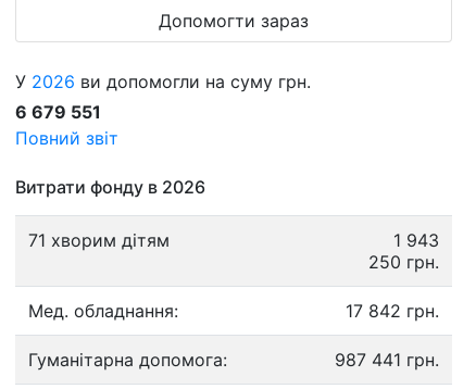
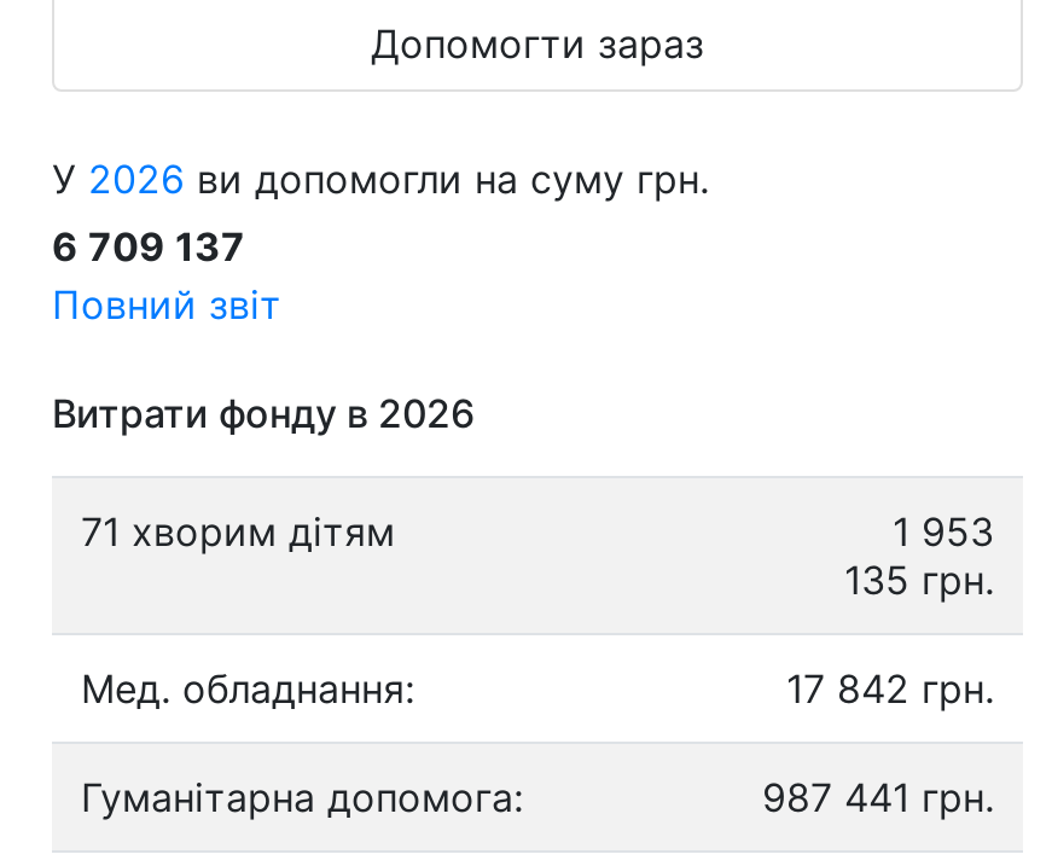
- 6 679 551
+ 6 709 137

- 1 943
+ 1 953

- 250 грн.
+ 135 грн.
